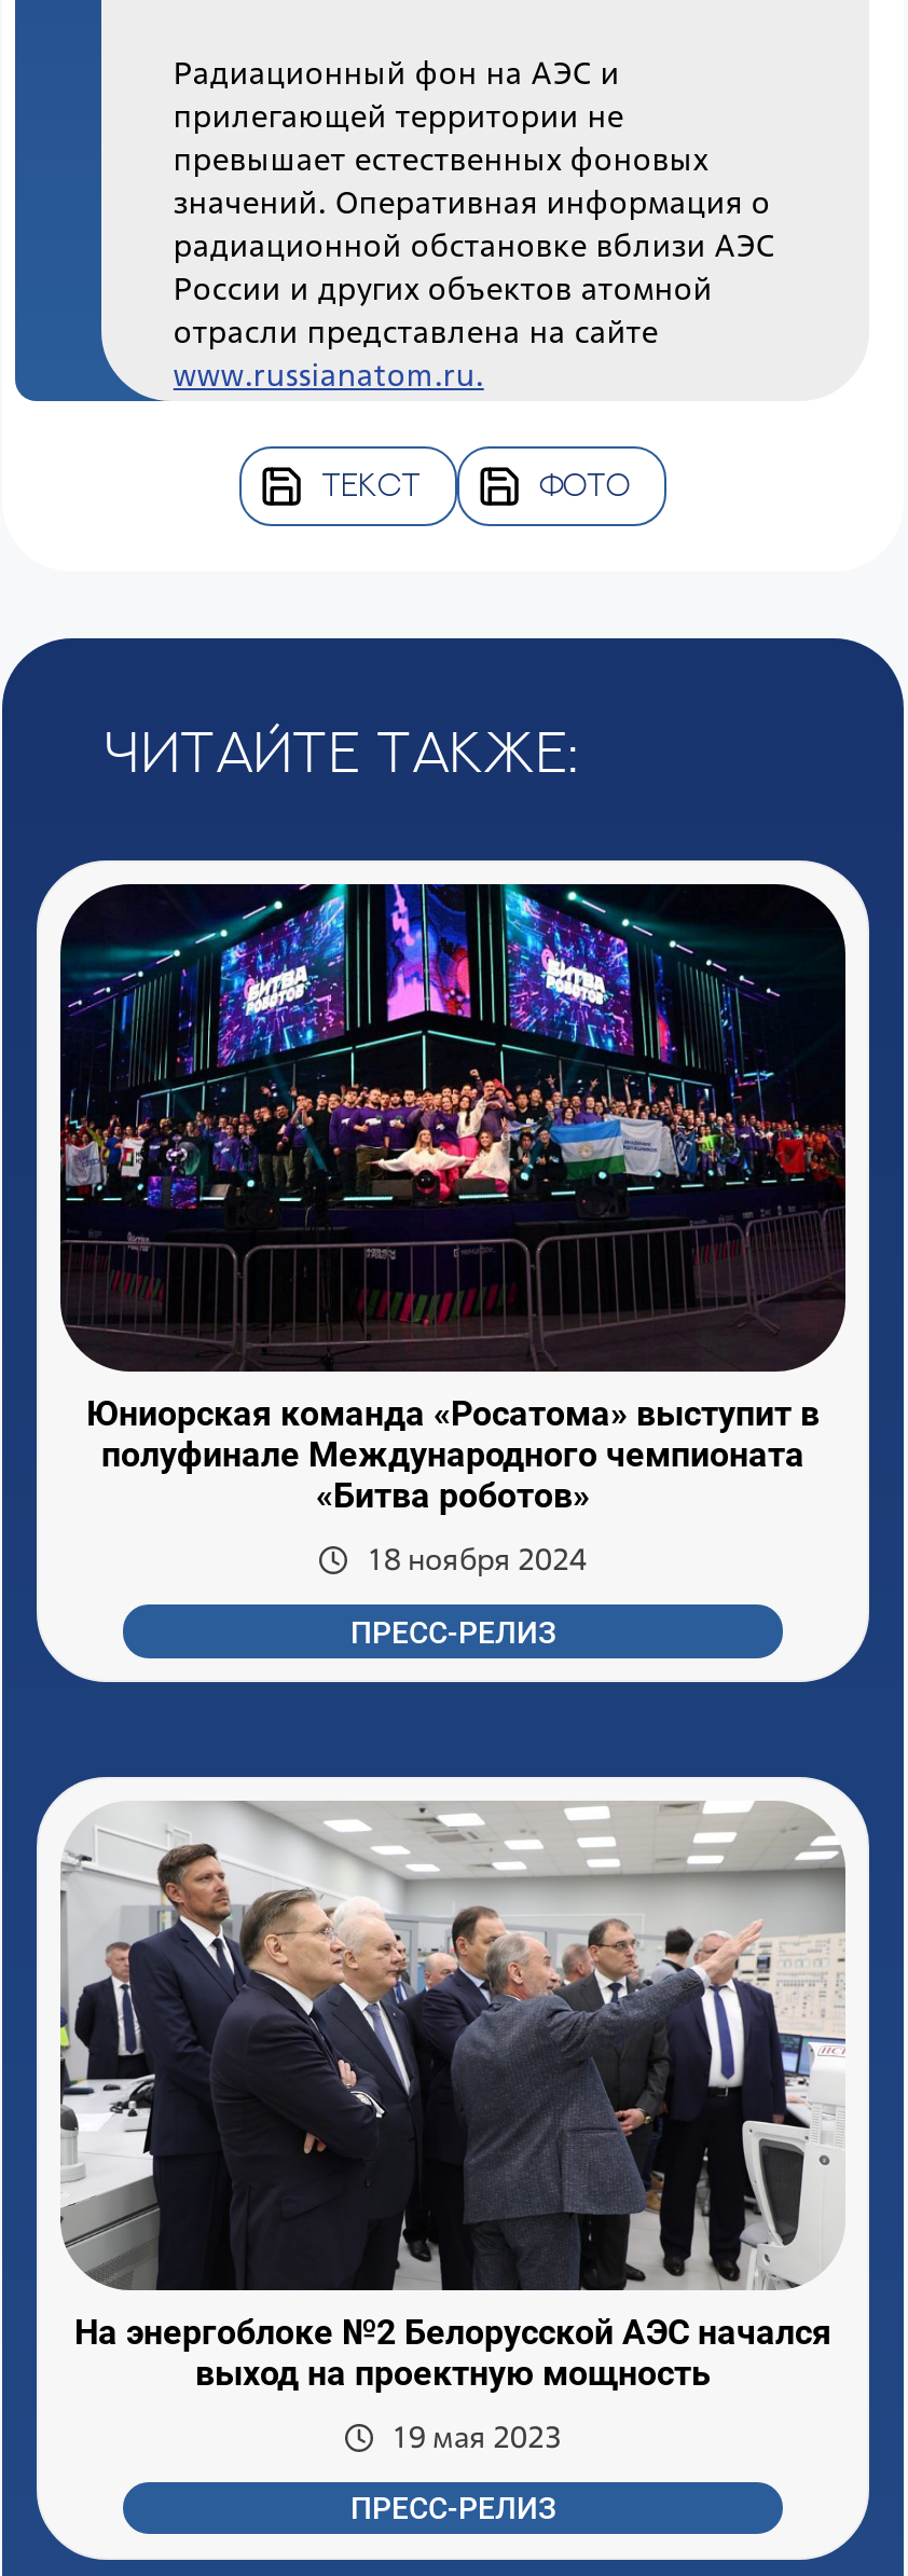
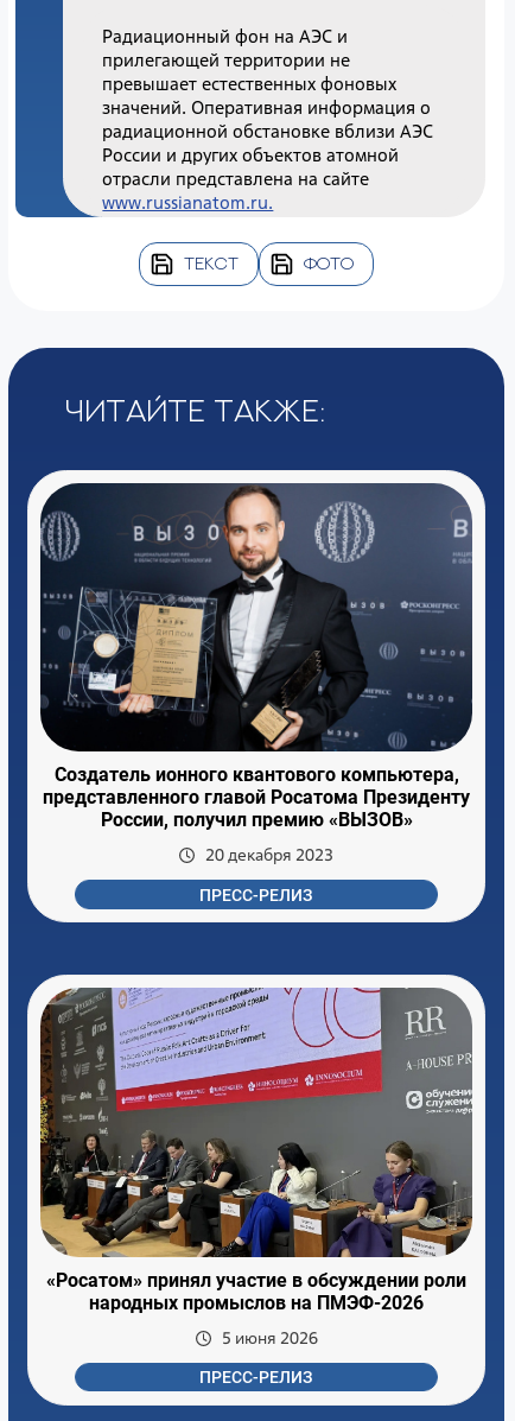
- [image]
- Юниорская команда «Росатома» выступит в
- полуфинале Международного чемпионата
- «Битва роботов»
+ [image]
+ Создатель ионного квантового компьютера,
+ представленного главой Росатома Президенту
+ России, получил премию «ВЫЗОВ»

- 18 ноября 2024
+ 20 декабря 2023

- [image]
- На энергоблоке №2 Белорусской АЭС начался
- выход на проектную мощность
+ [image]
+ «Росатом» принял участие в обсуждении роли
+ народных промыслов на ПМЭФ-2026

- 19 мая 2023
+ 5 июня 2026
